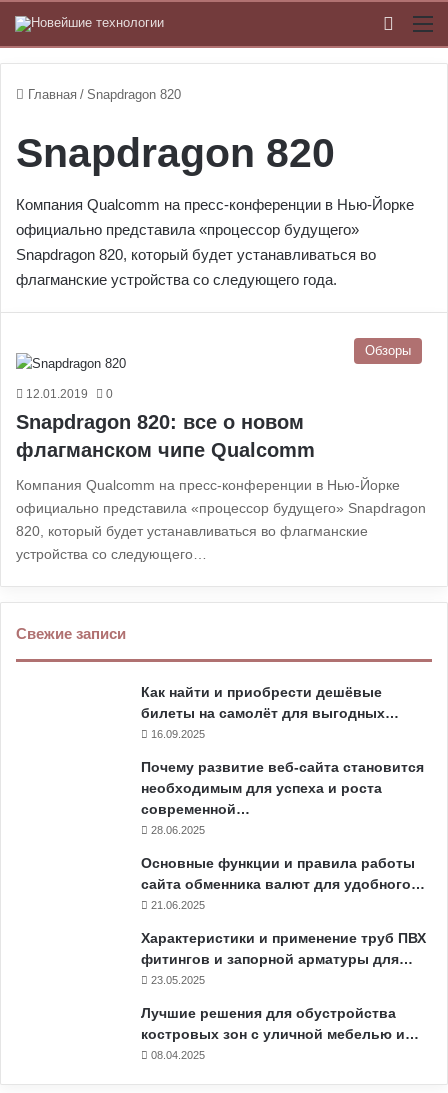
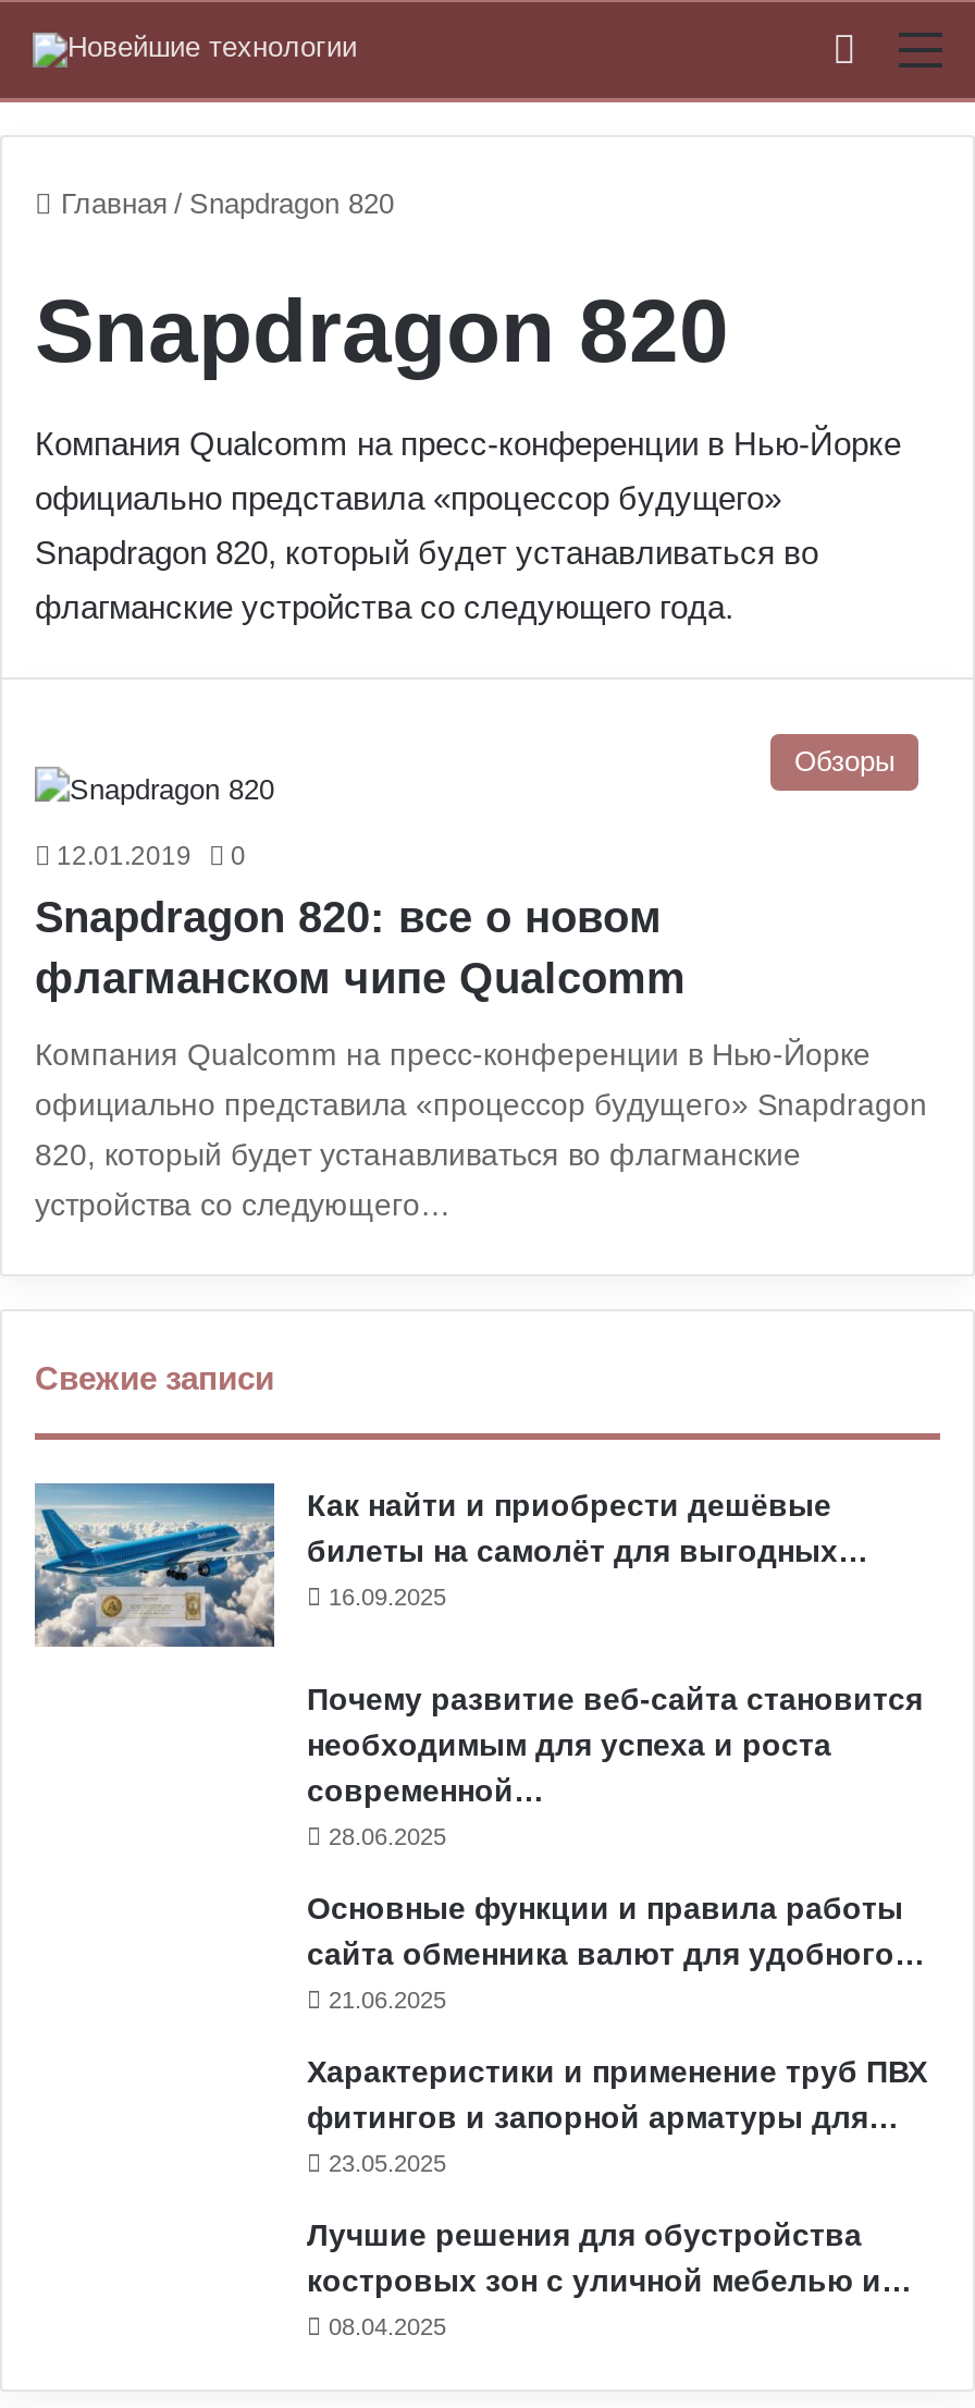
+ [image]
